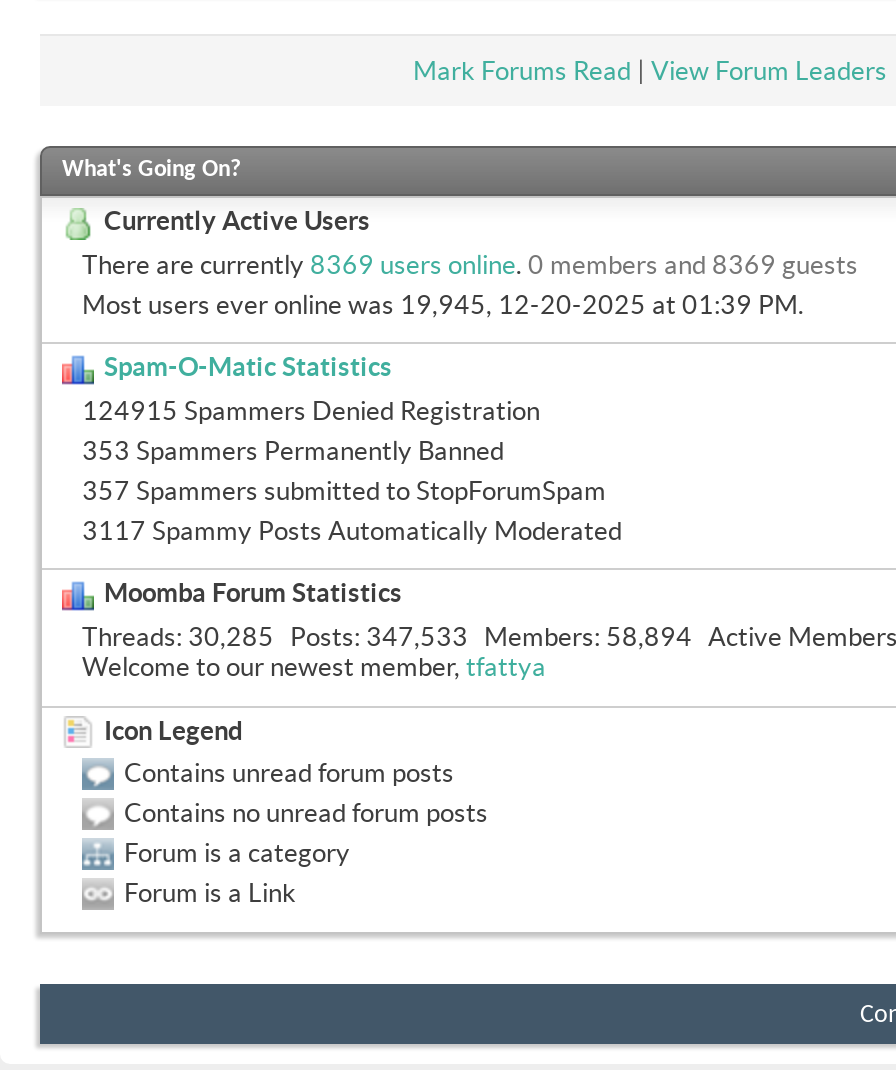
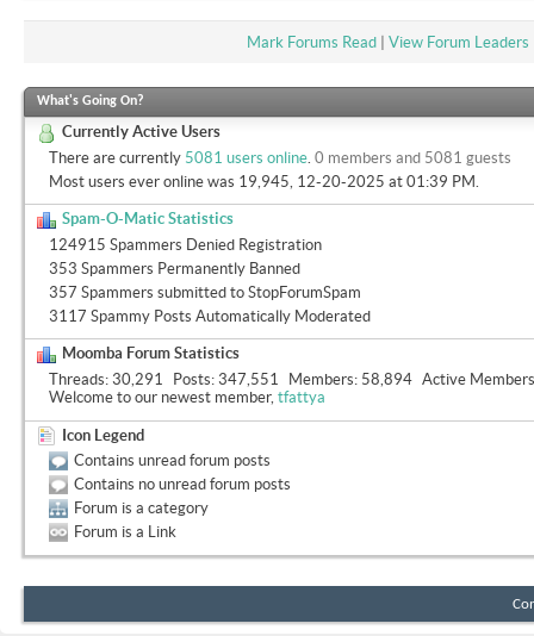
- There are currently 8369 users online. 0 members and 8369 guests
+ There are currently 5081 users online. 0 members and 5081 guests

- Threads 30,285 Posts 347,533 Members 58,894 Active Members
+ Threads 30,291 Posts 347,551 Members 58,894 Active Members
